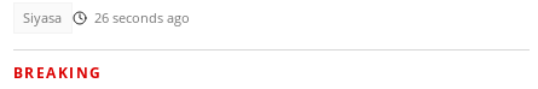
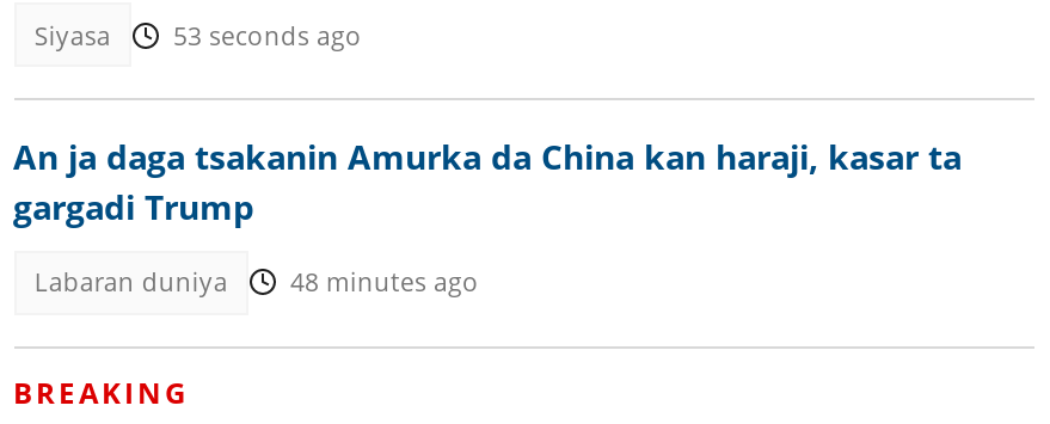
- 26 seconds ago
+ 53 seconds ago
+ An ja daga tsakanin Amurka da China kan haraji, kasar ta
+ gargadi Trump
+ Labaran duniya
+ 48 minutes ago
